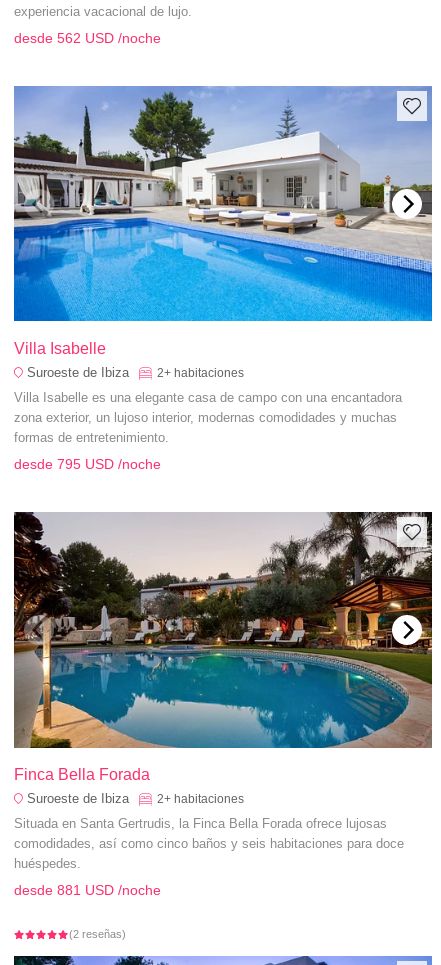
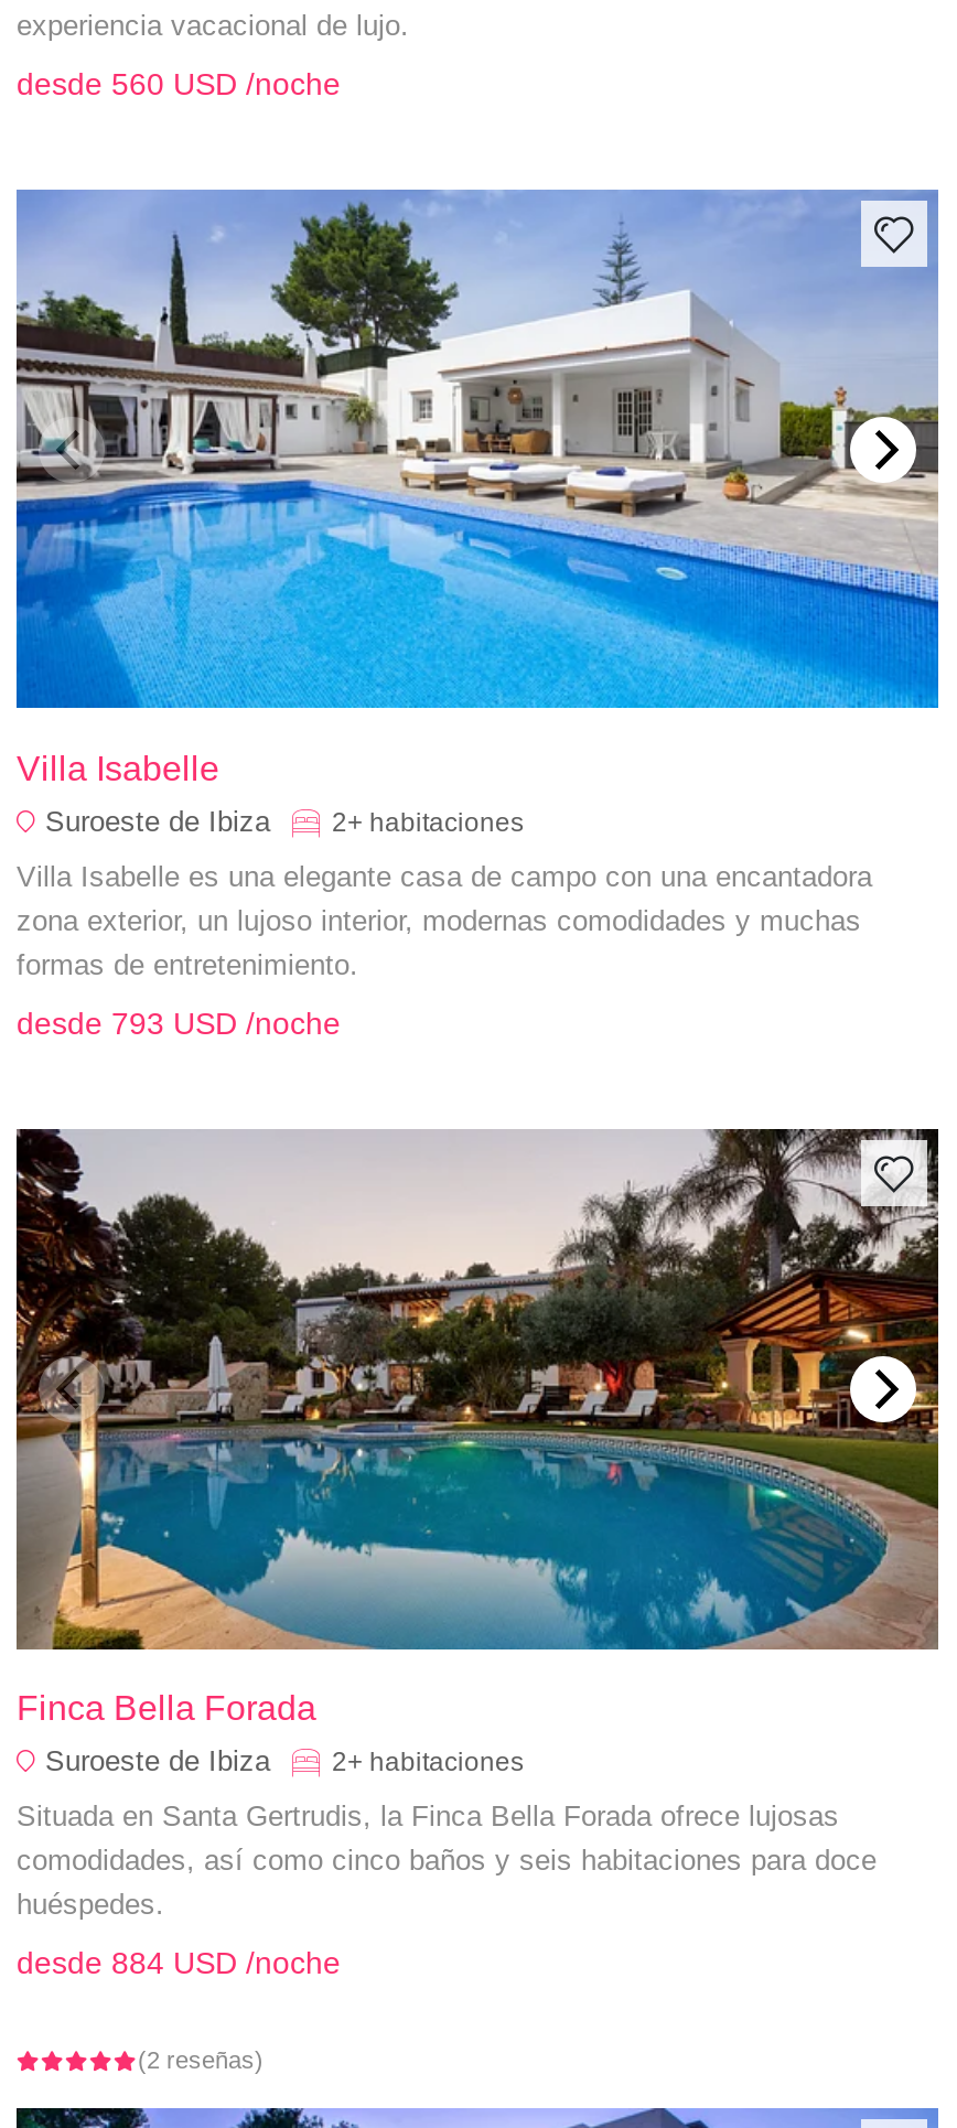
- desde 562 USD /noche
+ desde 560 USD /noche

- desde 795 USD /noche
+ desde 793 USD /noche

- desde 881 USD /noche
+ desde 884 USD /noche
